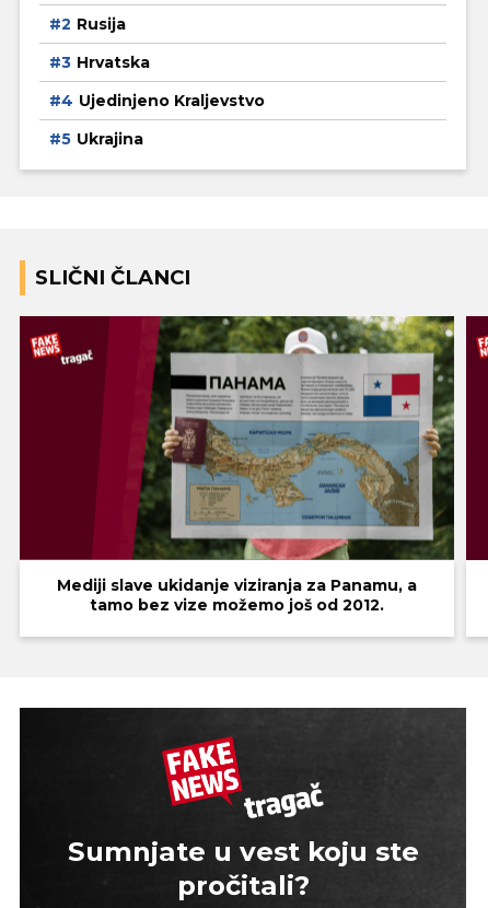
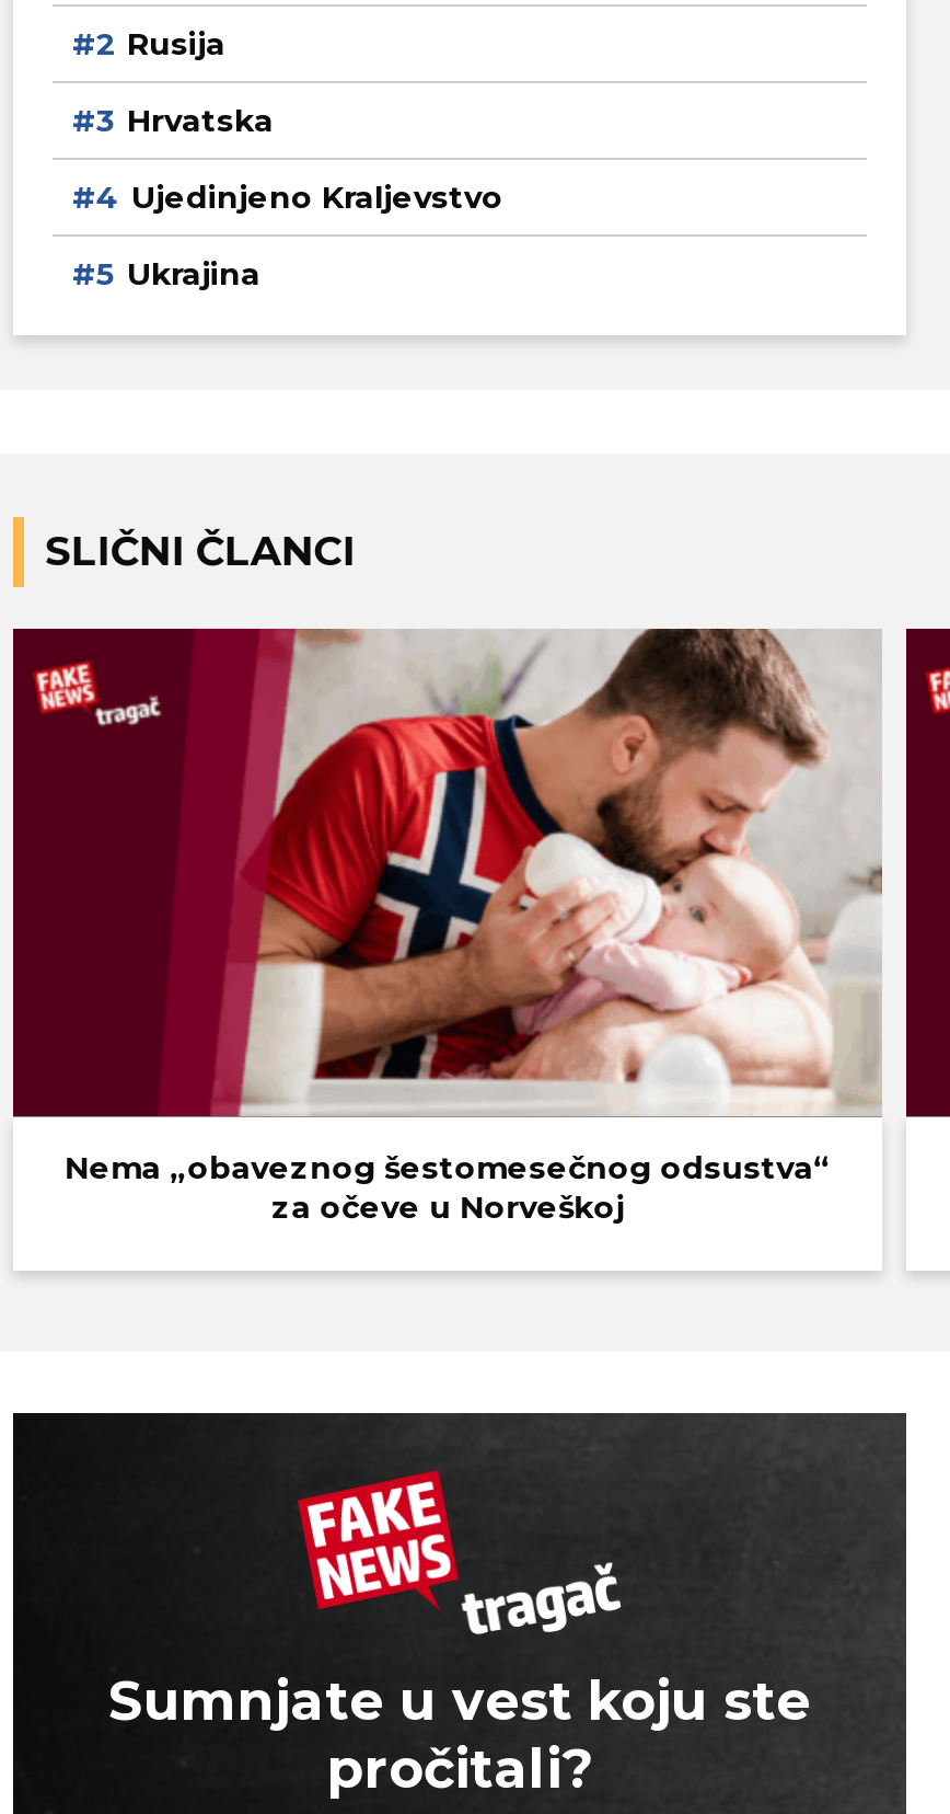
- [image]
- Mediji slave ukidanje viziranja za Panamu, a
- tamo bez vize možemo još od 2012.
+ [image]
+ Nema „obaveznog šestomesečnog odsustva“
+ za očeve u Norveškoj
